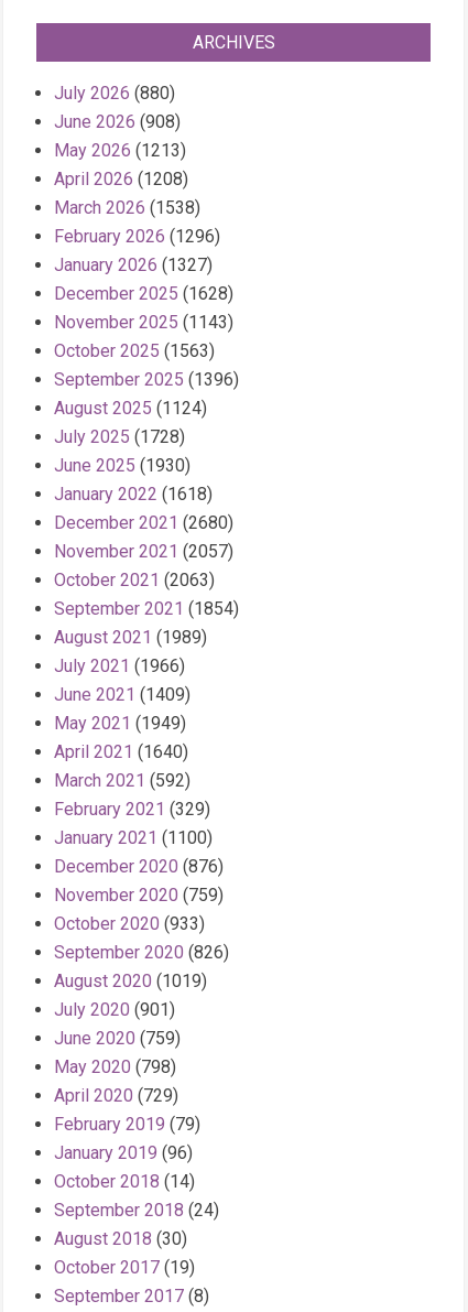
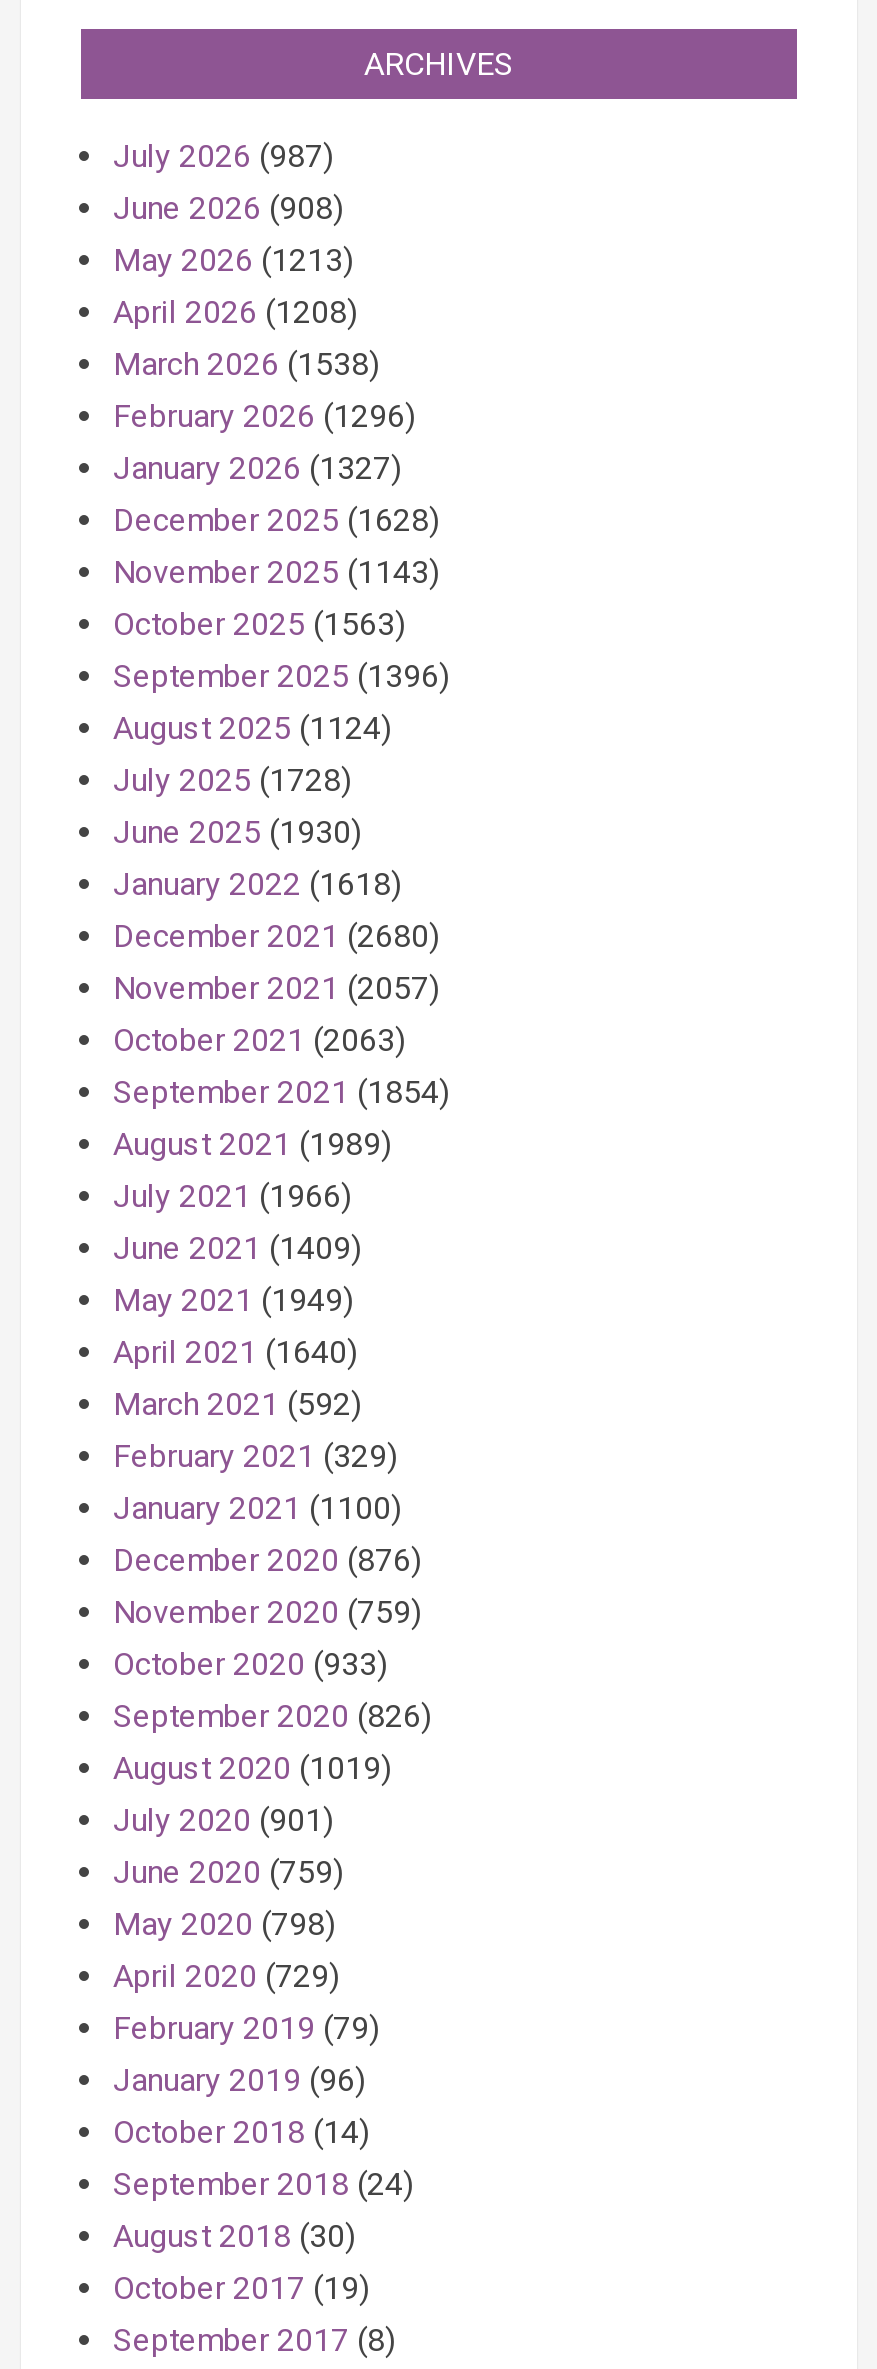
- July 2026 (880)
+ July 2026 (987)
